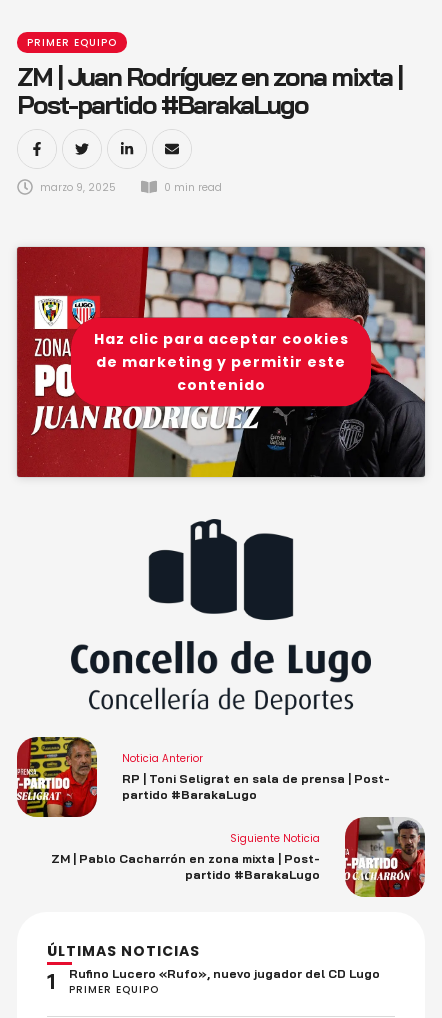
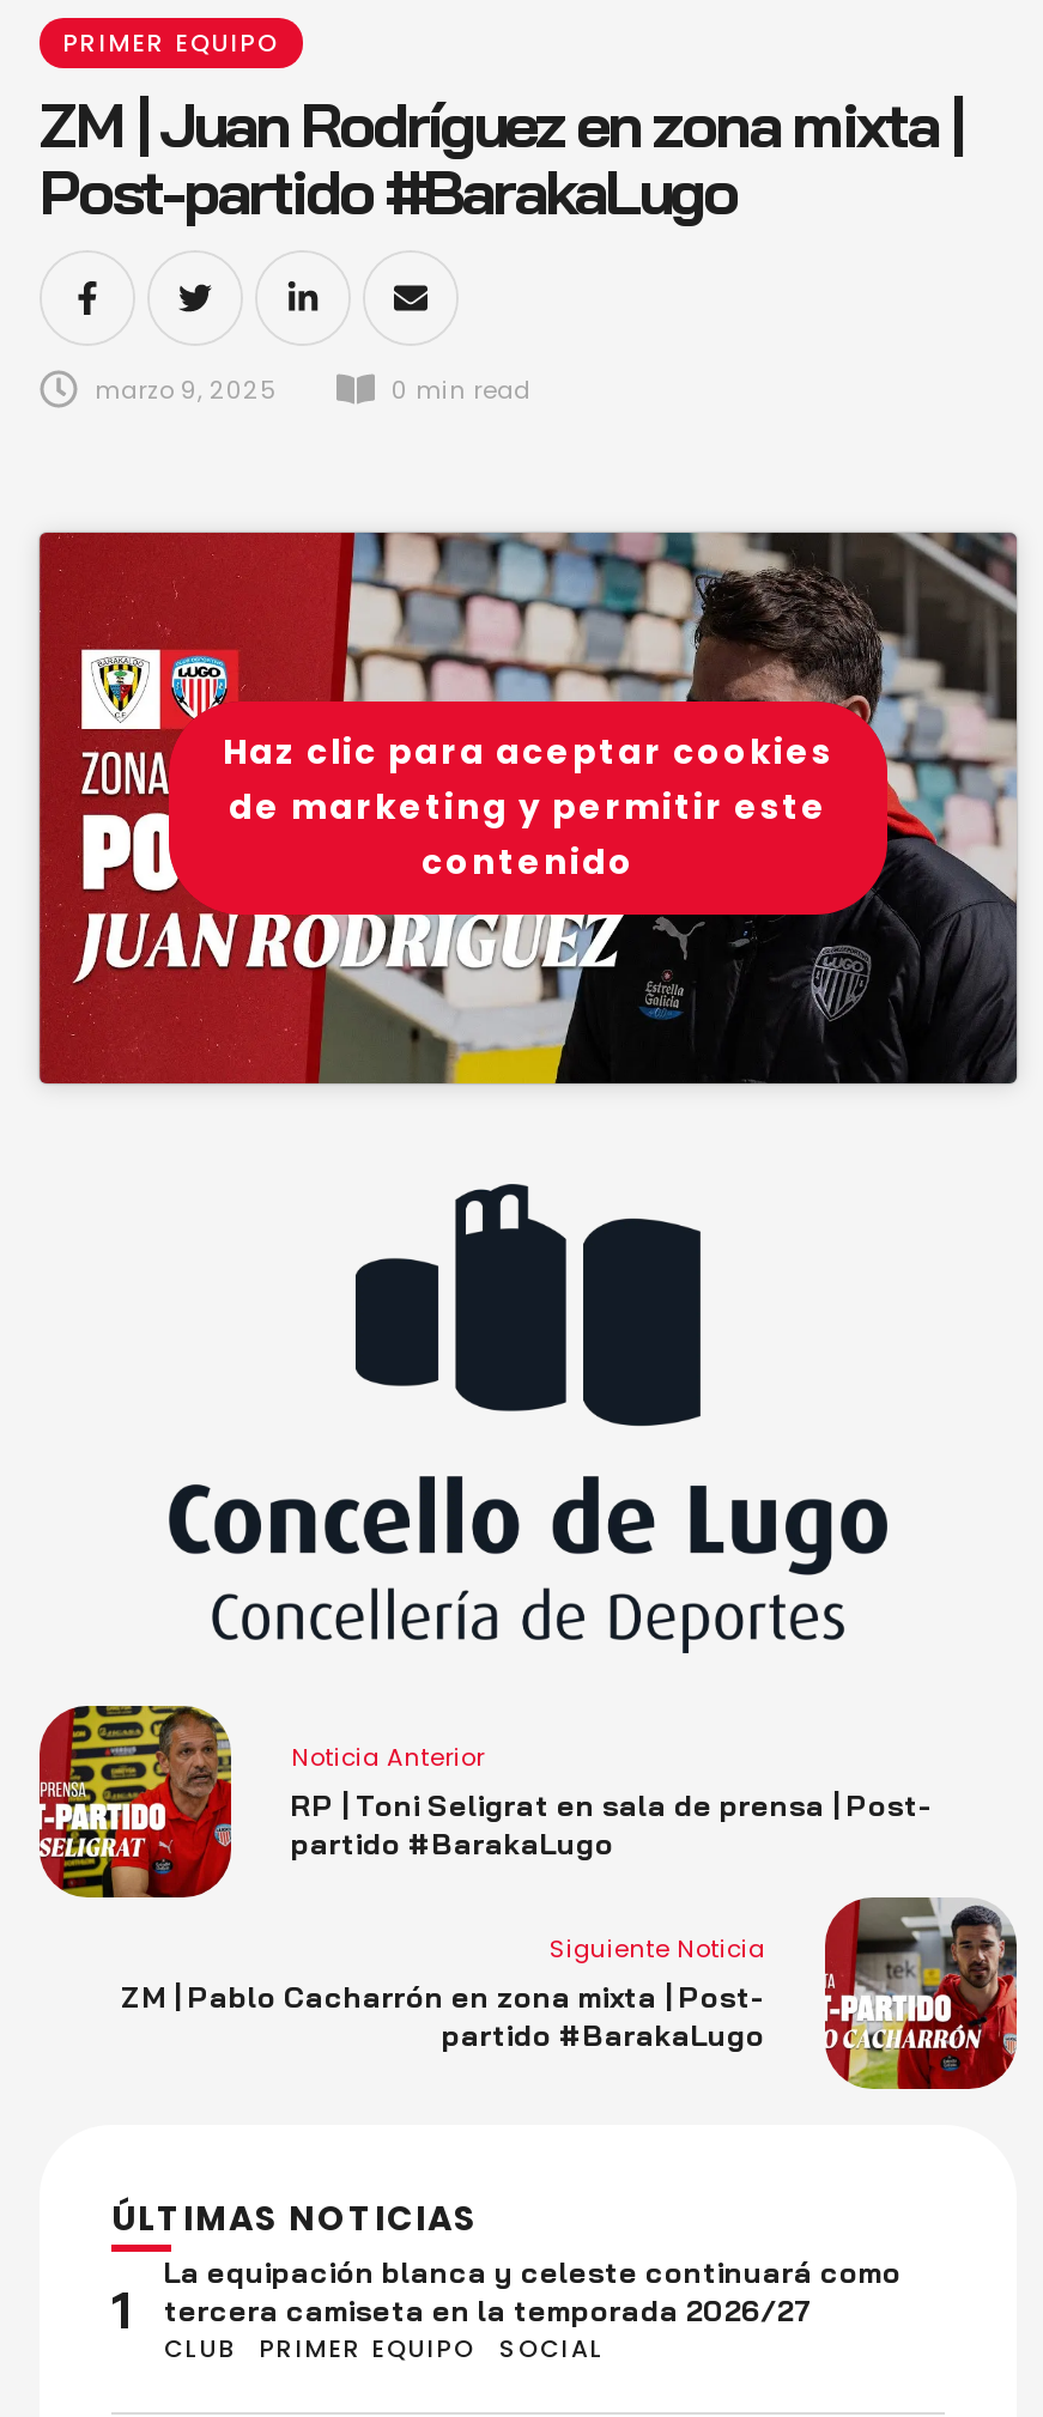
- Rufino Lucero «Rufo», nuevo jugador del CD Lugo
+ La equipación blanca y celeste continuará como
+ tercera camiseta en la temporada 2026/27
+ CLUB

+ SOCIAL
